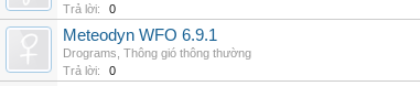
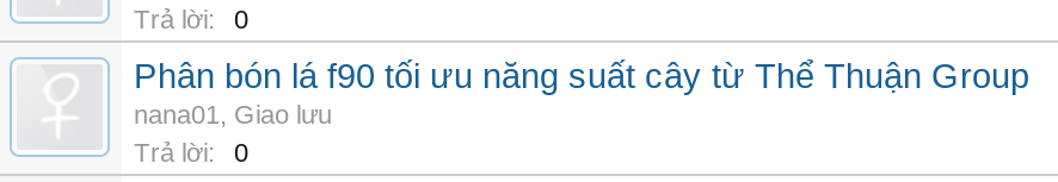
- Meteodyn WFO 6.9.1
- Drograms, Thông gió thông thường
+ Phân bón lá f90 tối ưu năng suất cây từ Thể Thuận Group
+ nana01, Giao lưu
